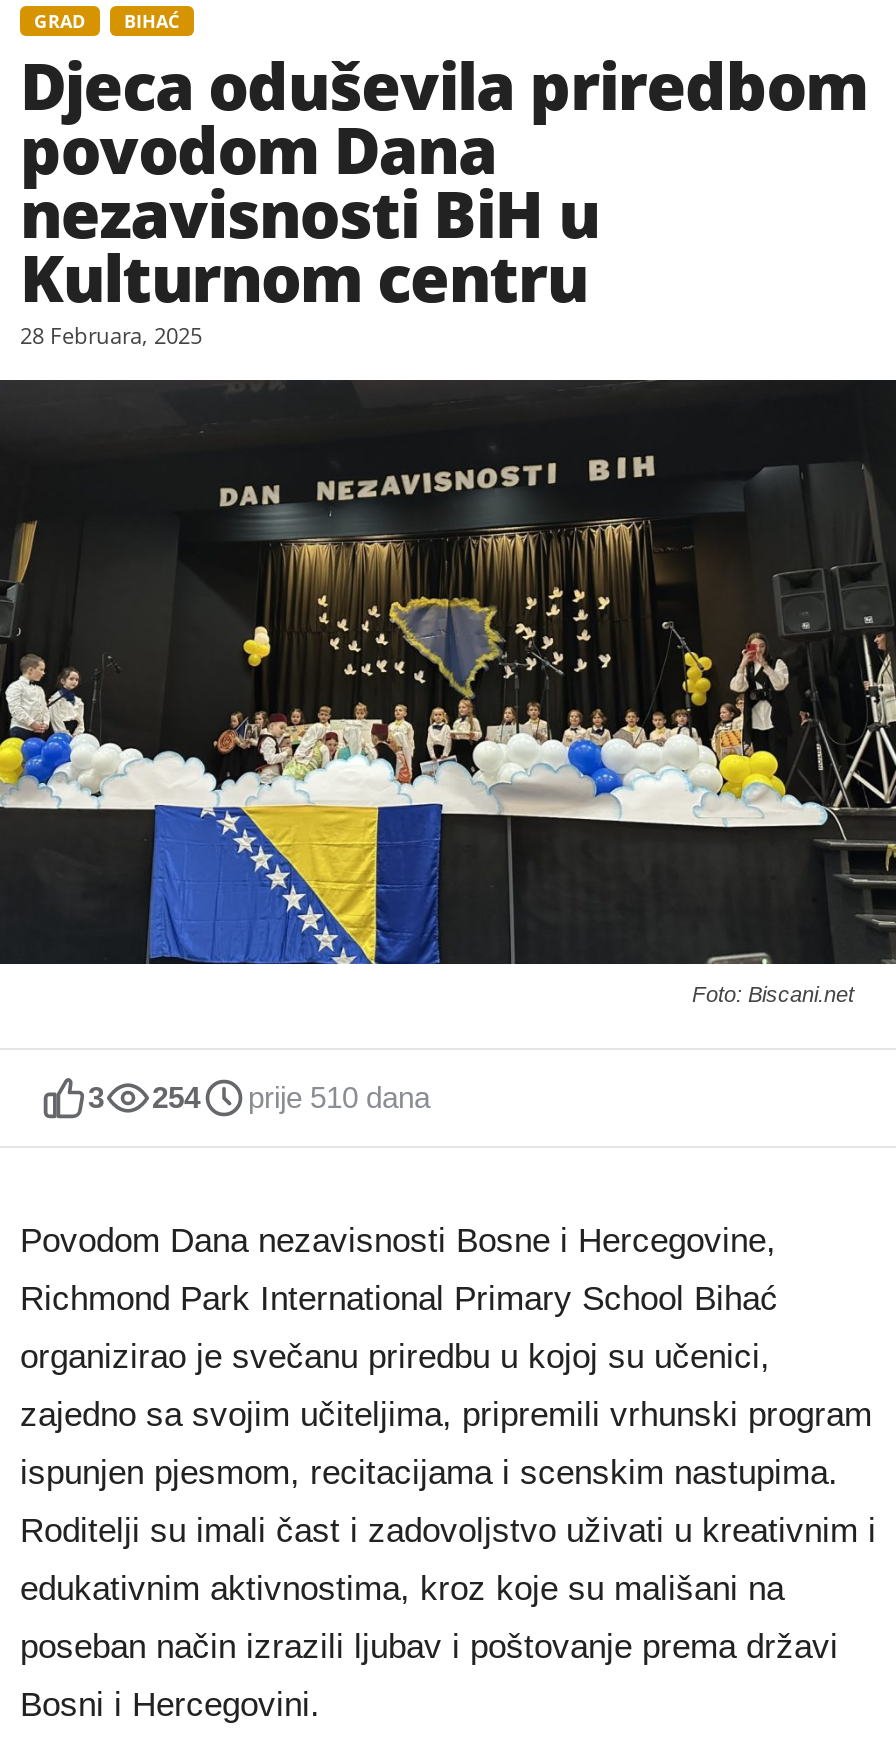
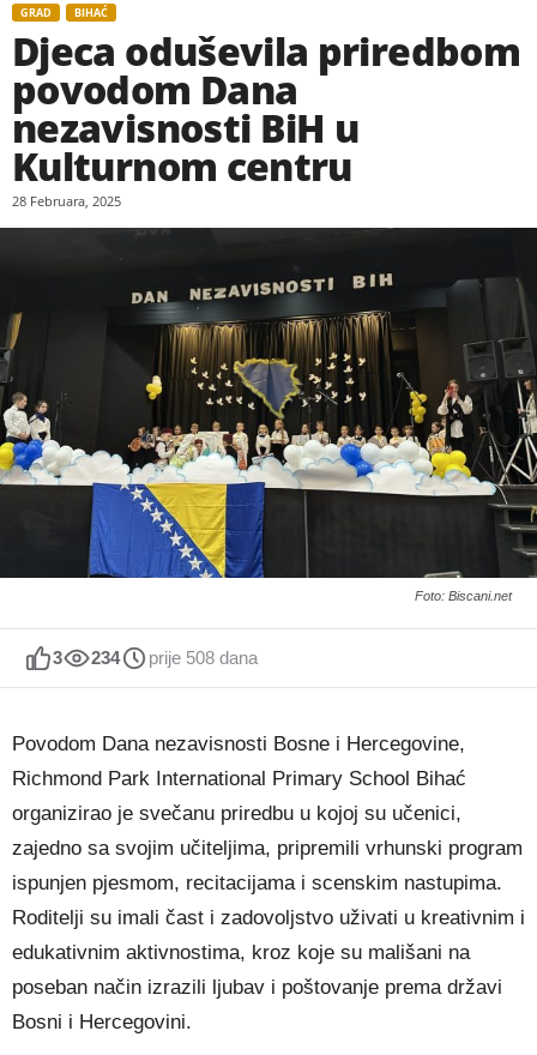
- 254
+ 234

- prije 510 dana
+ prije 508 dana
